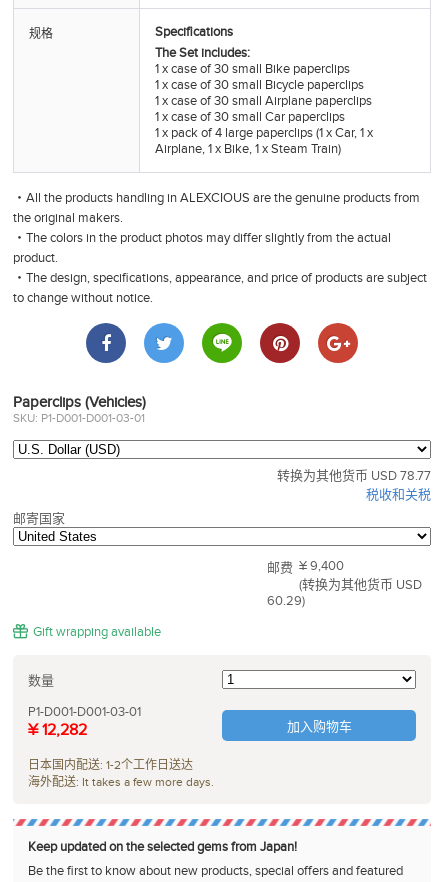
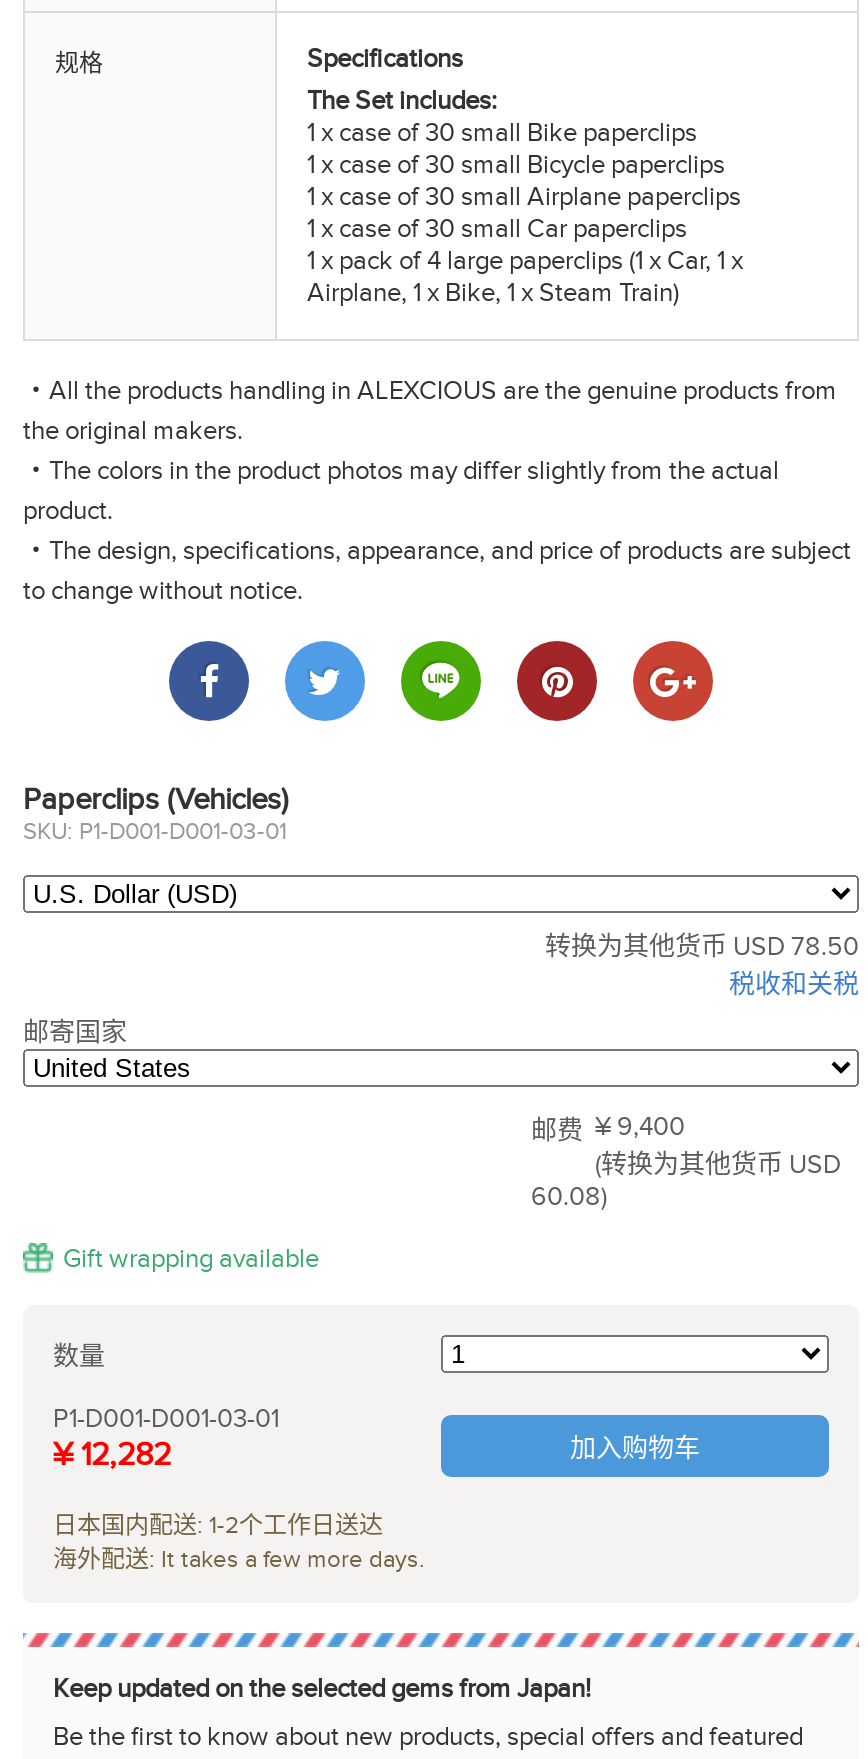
- 转换为其他货币 USD 78.77
+ 转换为其他货币 USD 78.50

- 60.29)
+ 60.08)
